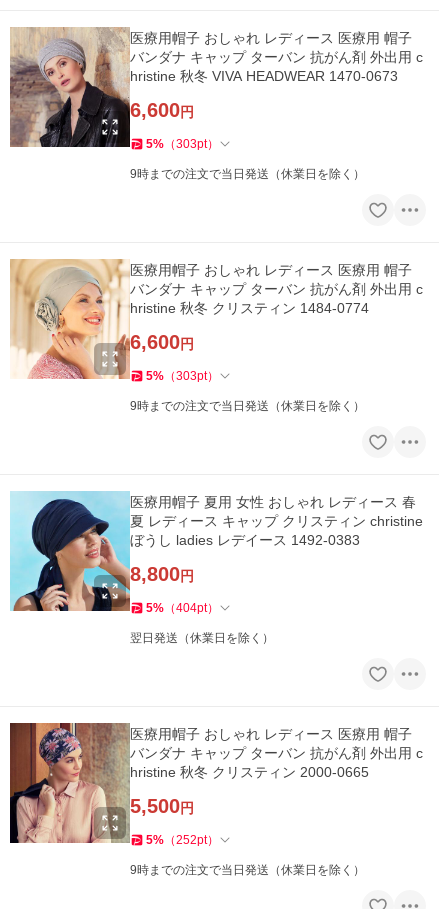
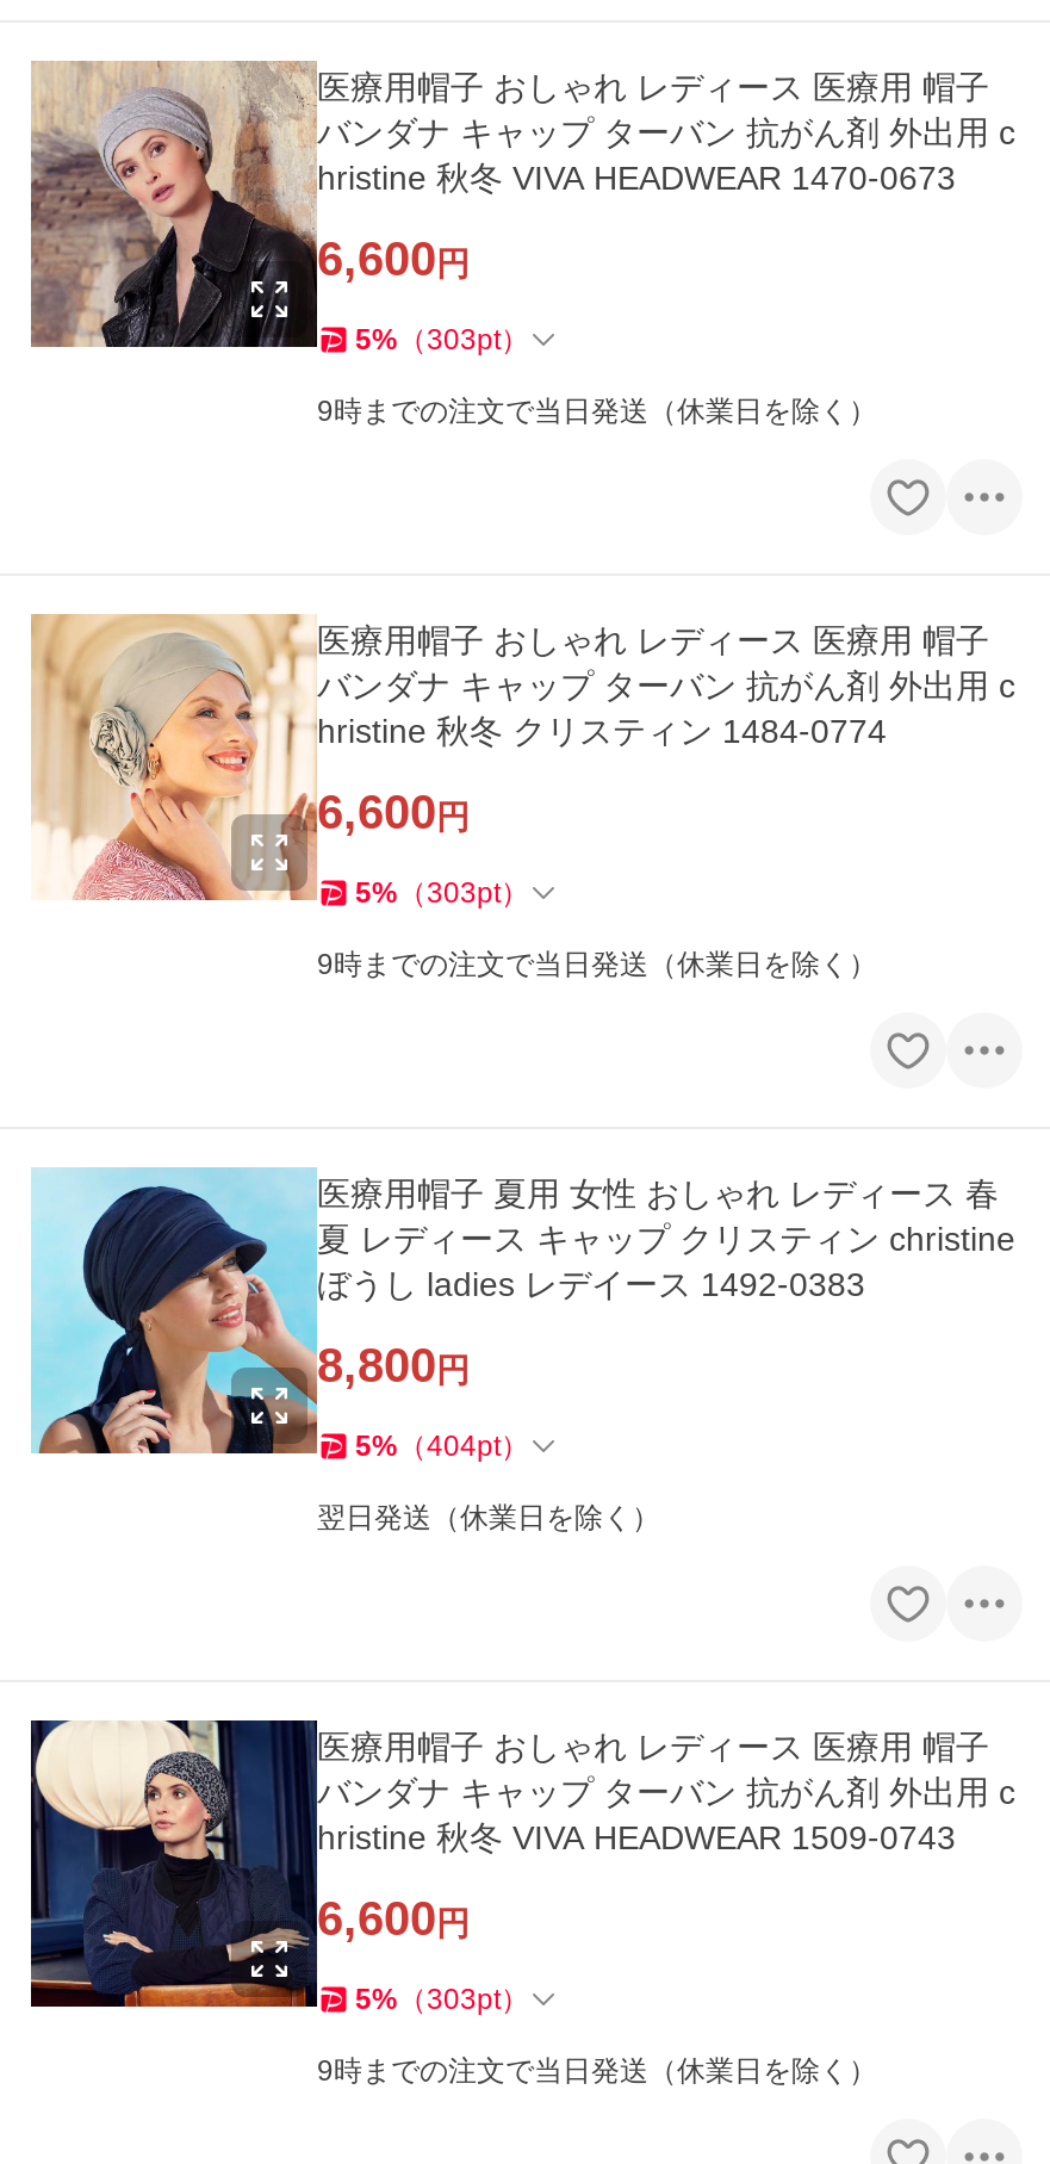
- [image]
- hristine 秋冬 クリスティン 2000-0665
+ [image]
+ hristine 秋冬 VIVA HEADWEAR 1509-0743

- 5,500円
+ 6,600円

- 5%（252pt）
+ 5%（303pt）
